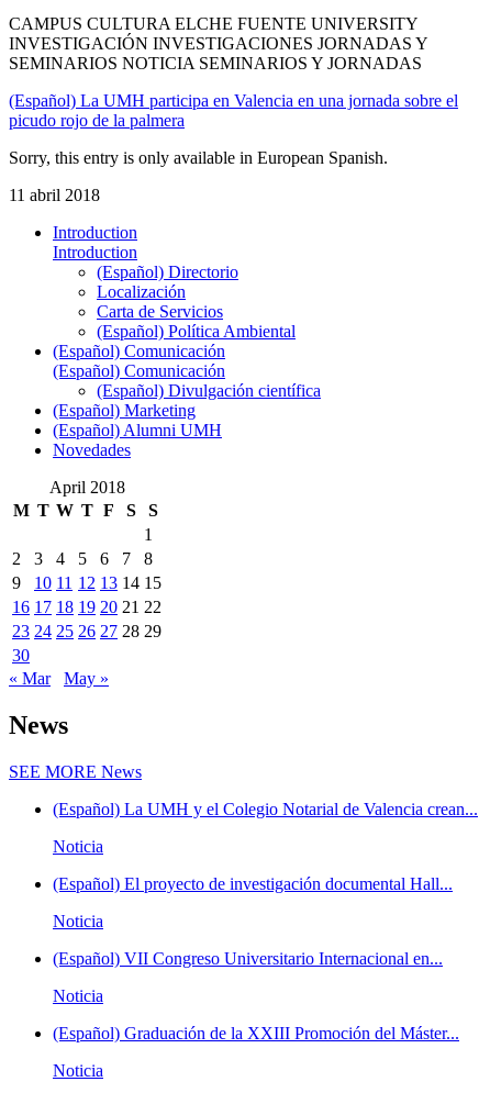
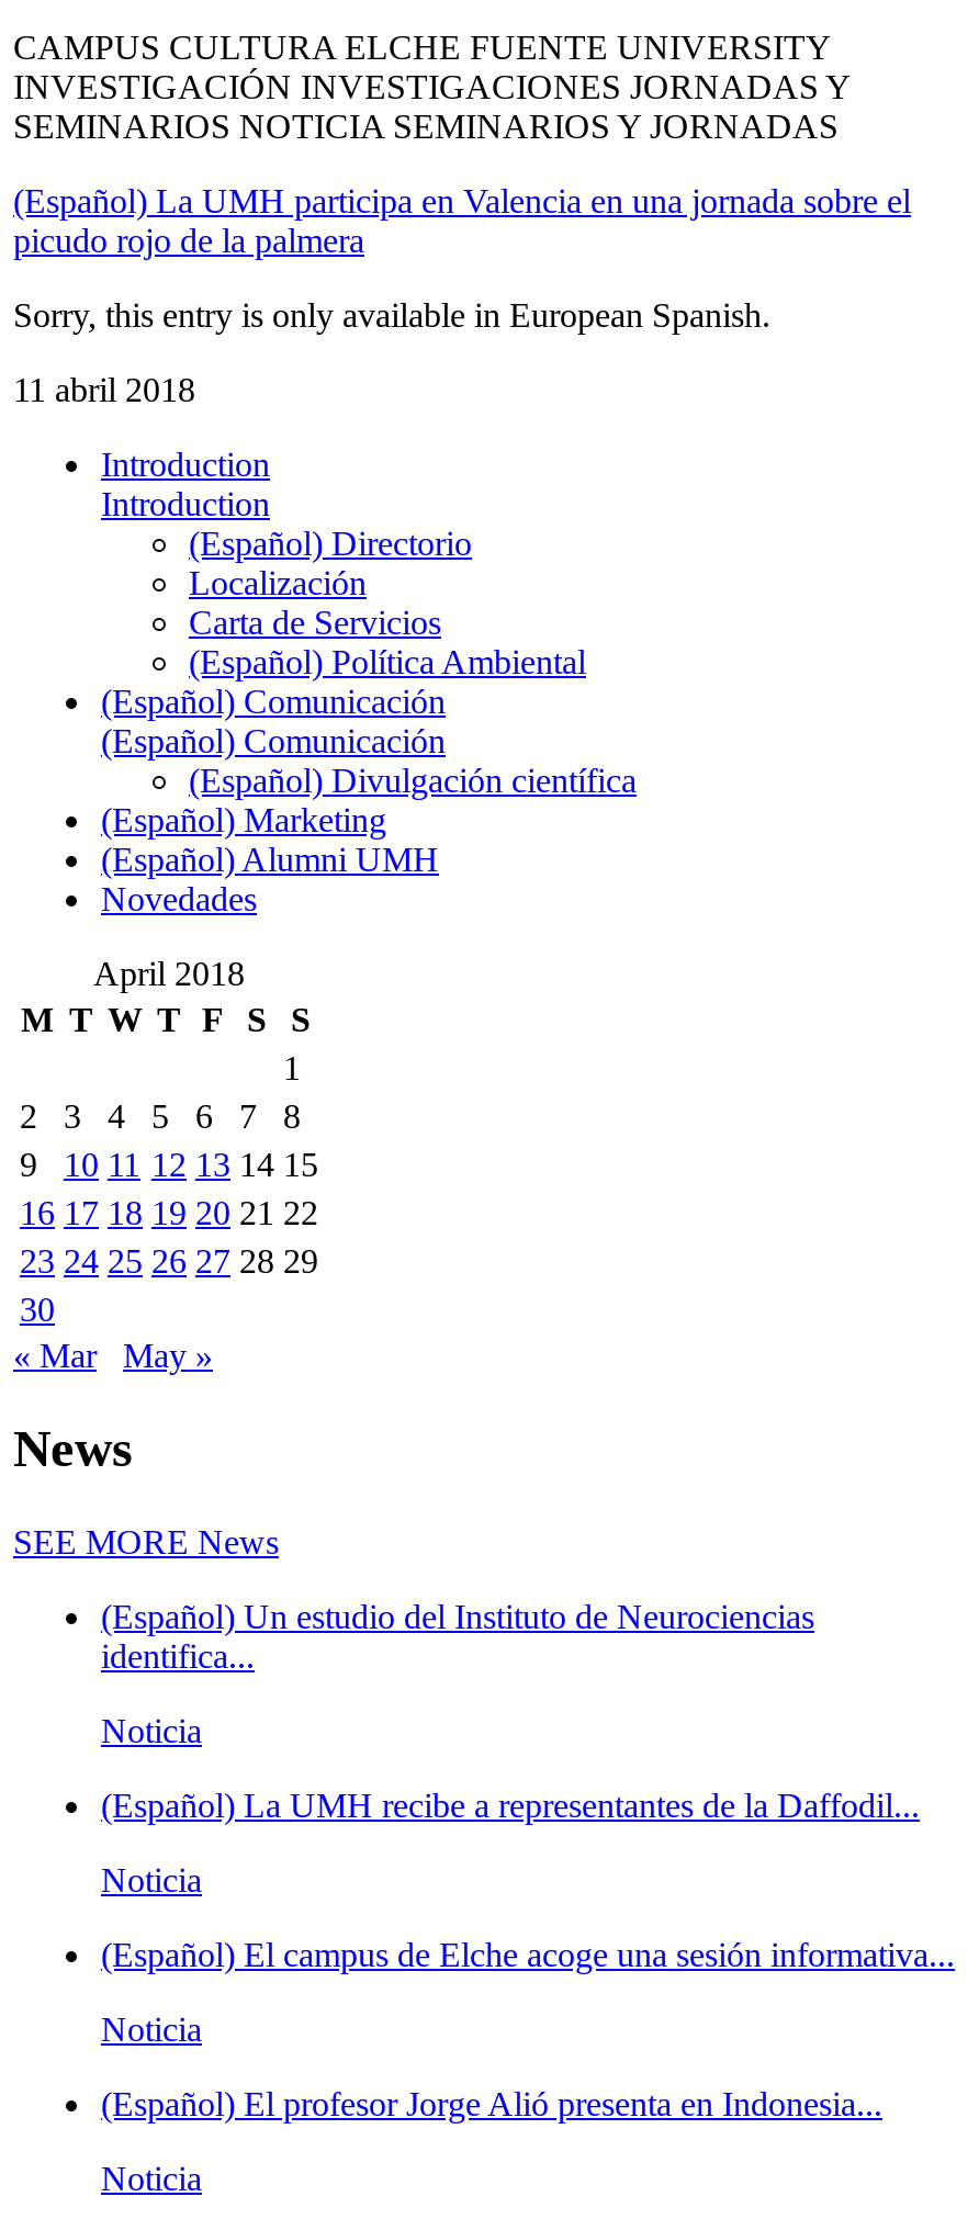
- (Español) La UMH y el Colegio Notarial de Valencia crean...
+ (Español) Un estudio del Instituto de Neurociencias
+ identifica...

- (Español) El proyecto de investigación documental Hall...
+ (Español) La UMH recibe a representantes de la Daffodil...

- (Español) VII Congreso Universitario Internacional en...
+ (Español) El campus de Elche acoge una sesión informativa...

- (Español) Graduación de la XXIII Promoción del Máster...
+ (Español) El profesor Jorge Alió presenta en Indonesia...
